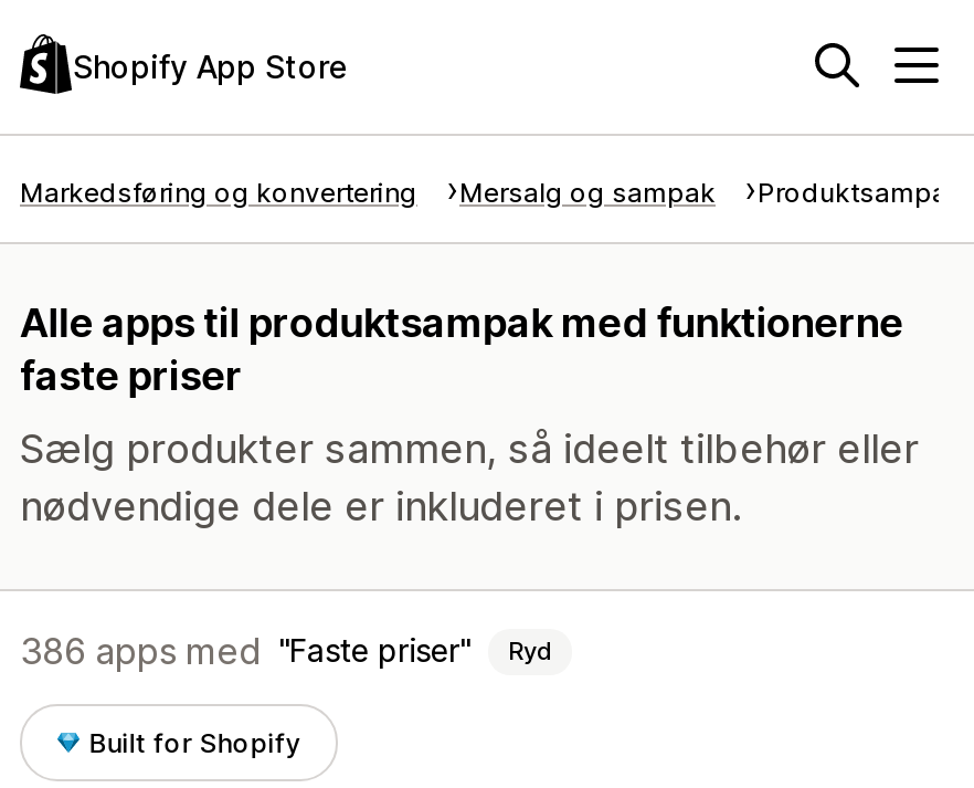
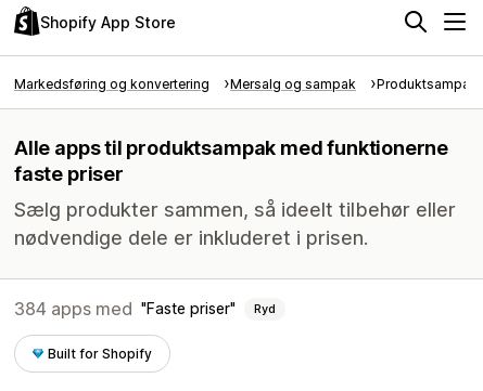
- 386 apps med Faste priser Ryd
+ 384 apps med Faste priser Ryd
